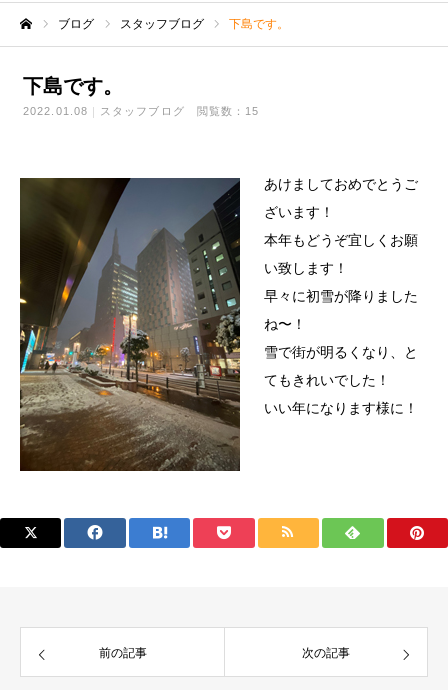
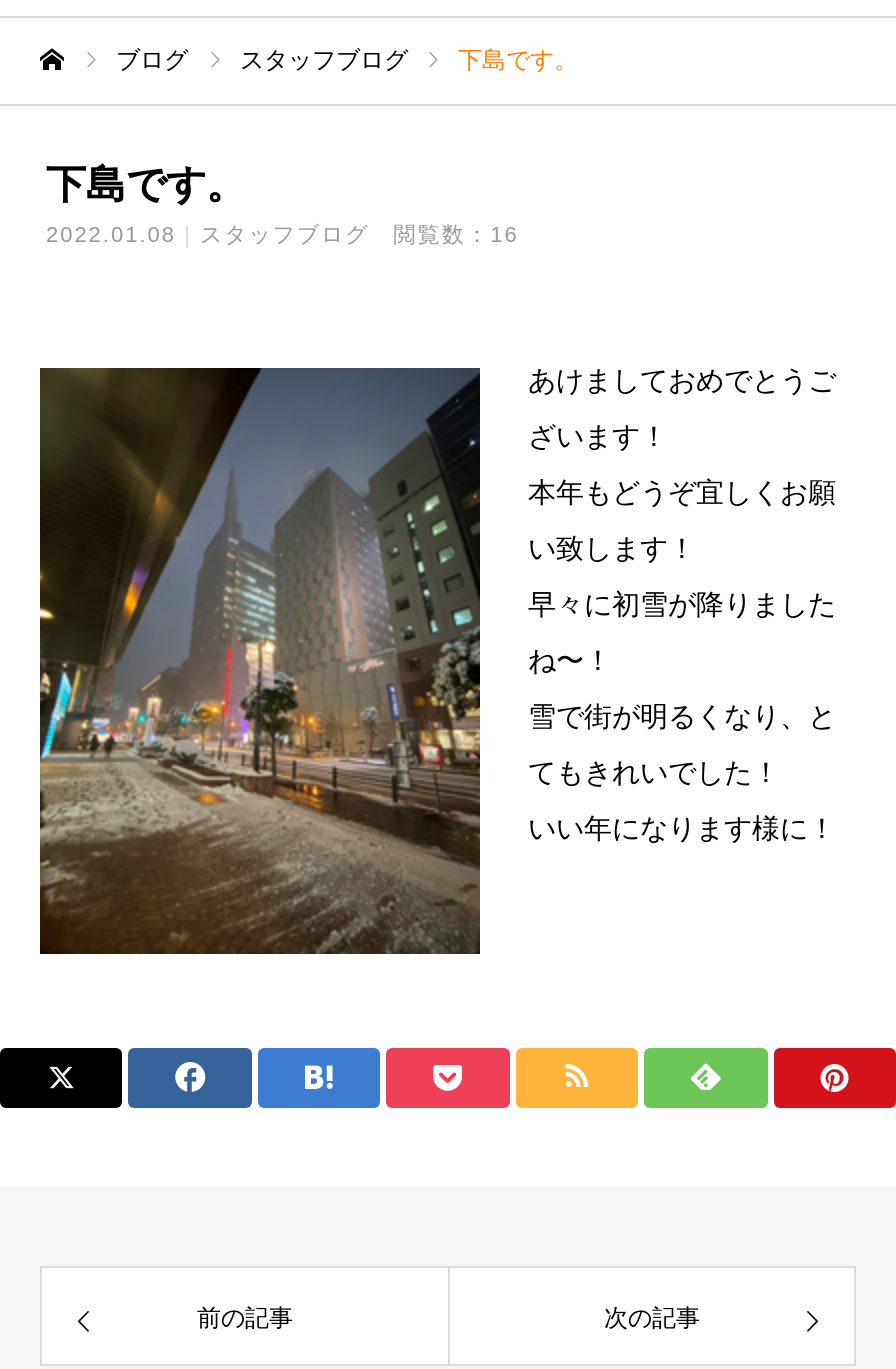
- 2022.01.08 スタッフブログ 閲覧数：15
+ 2022.01.08 スタッフブログ 閲覧数：16
